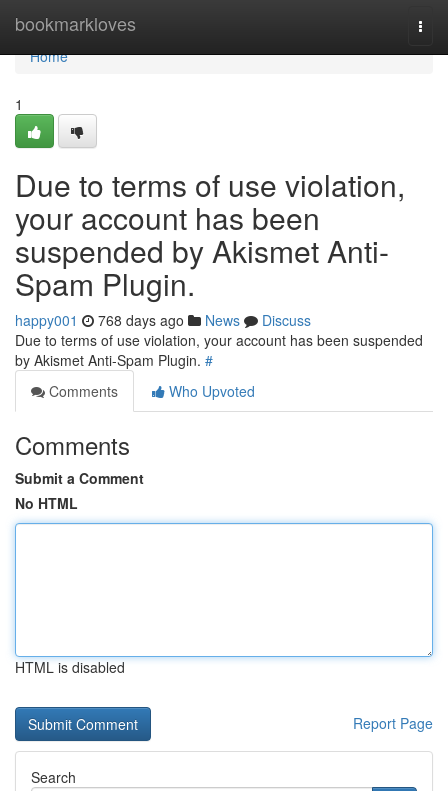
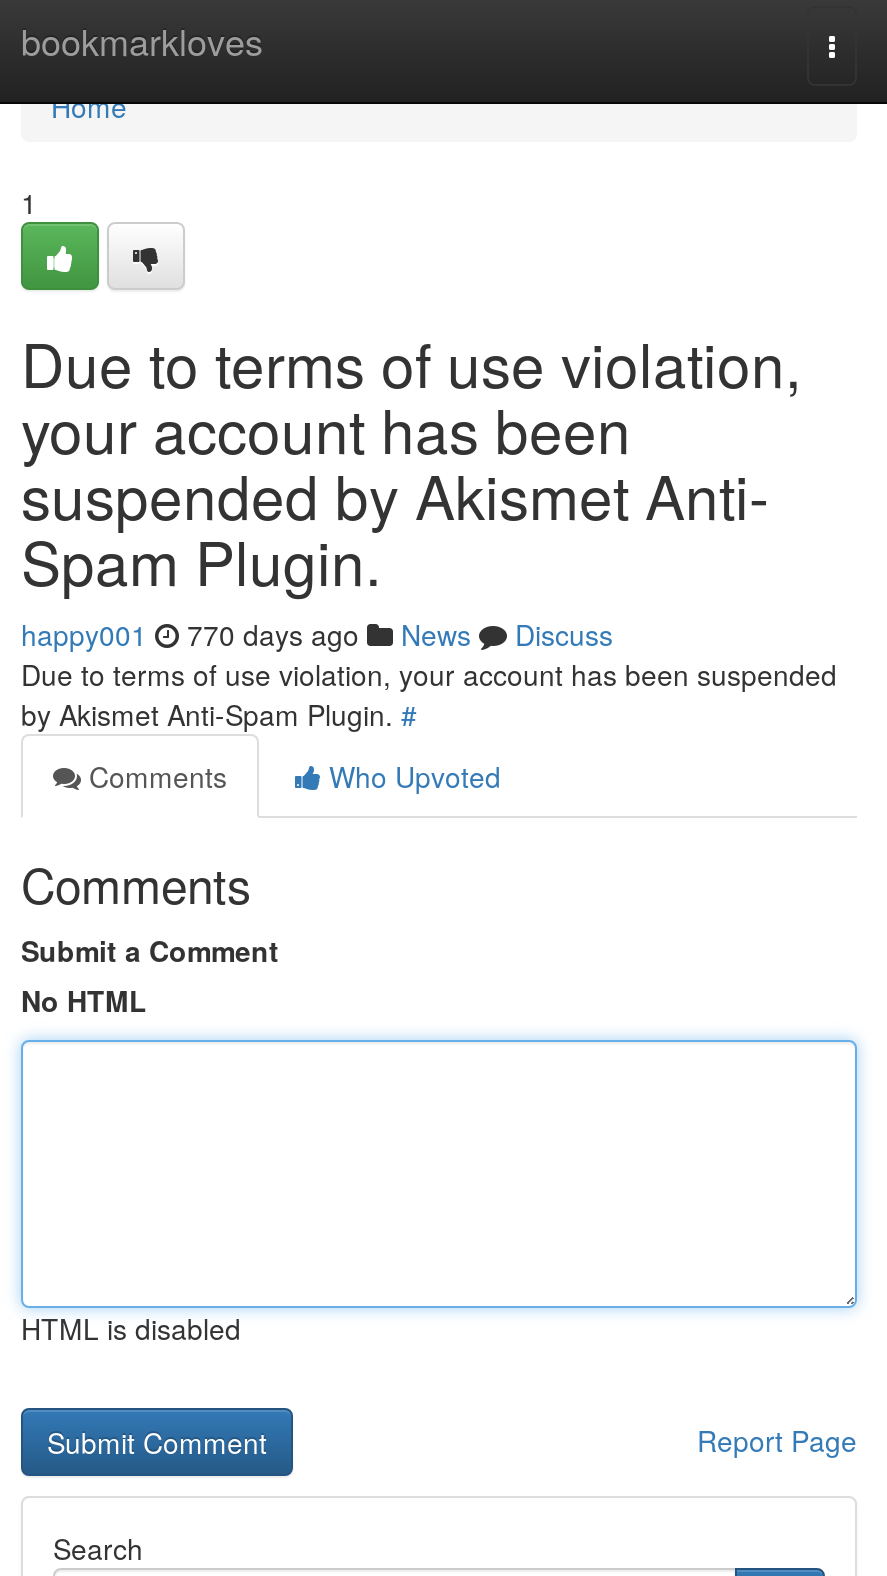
- happy001 768 days ago News Discuss
+ happy001 770 days ago News Discuss
